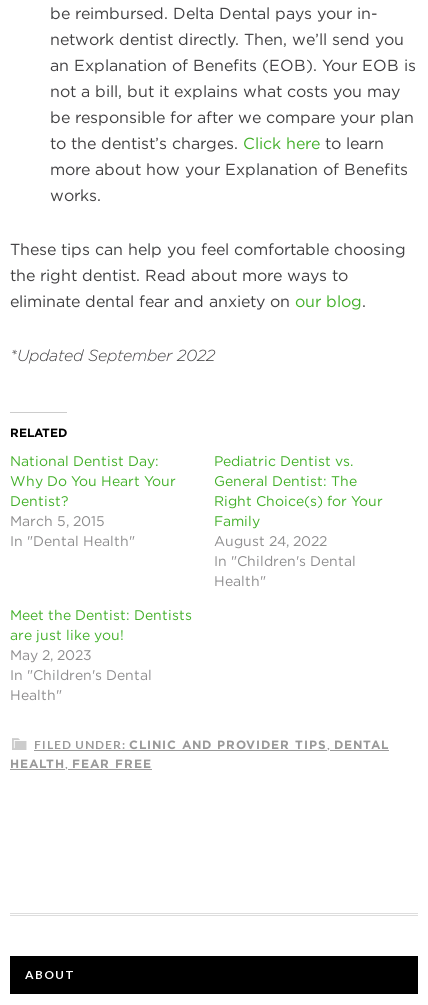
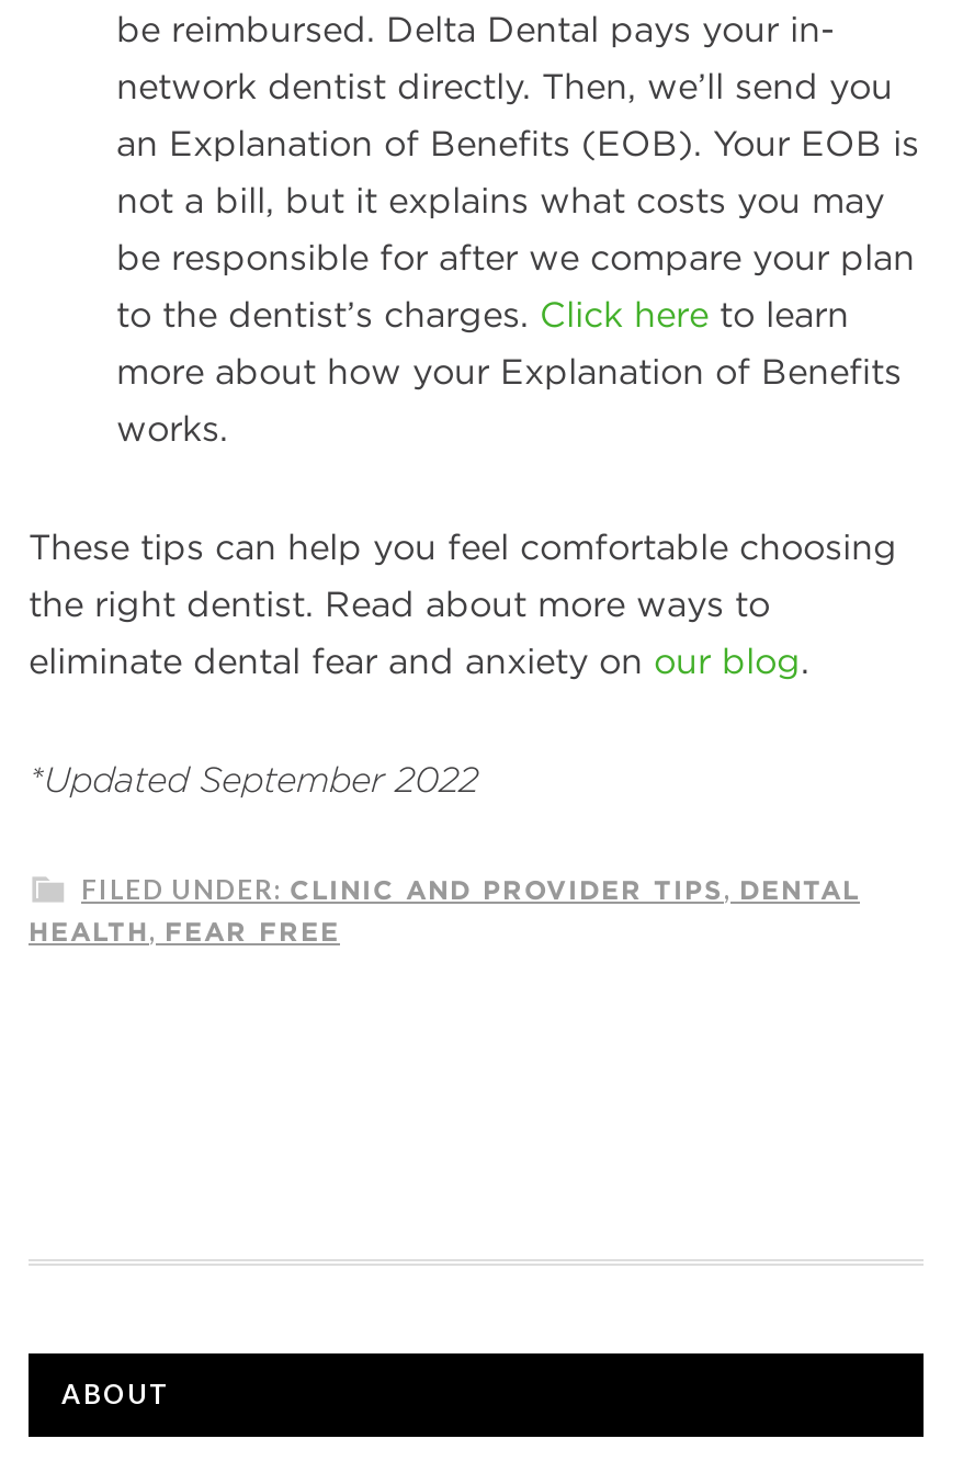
- RELATED
- National Dentist Day:
- Why Do You Heart Your
- Dentist?
- March 5, 2015
- In "Dental Health"

- Pediatric Dentist vs.
- General Dentist: The
- Right Choice(s) for Your
- Family
- August 24, 2022
- In "Children's Dental
- Health"
- Meet the Dentist: Dentists
- are just like you!
- May 2, 2023
- In "Children's Dental
- Health"
